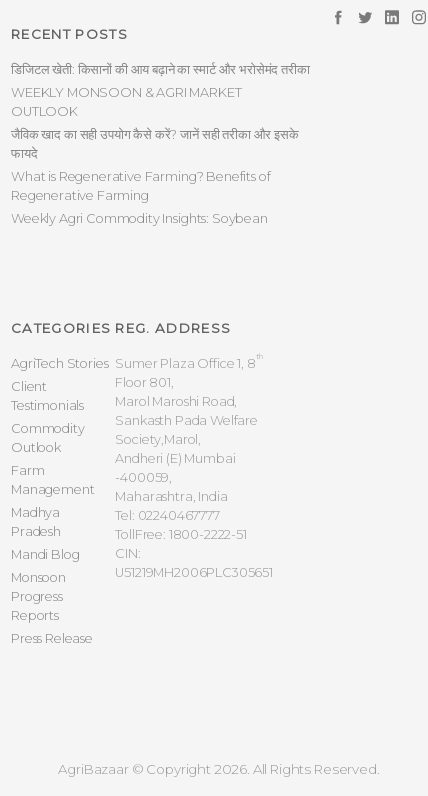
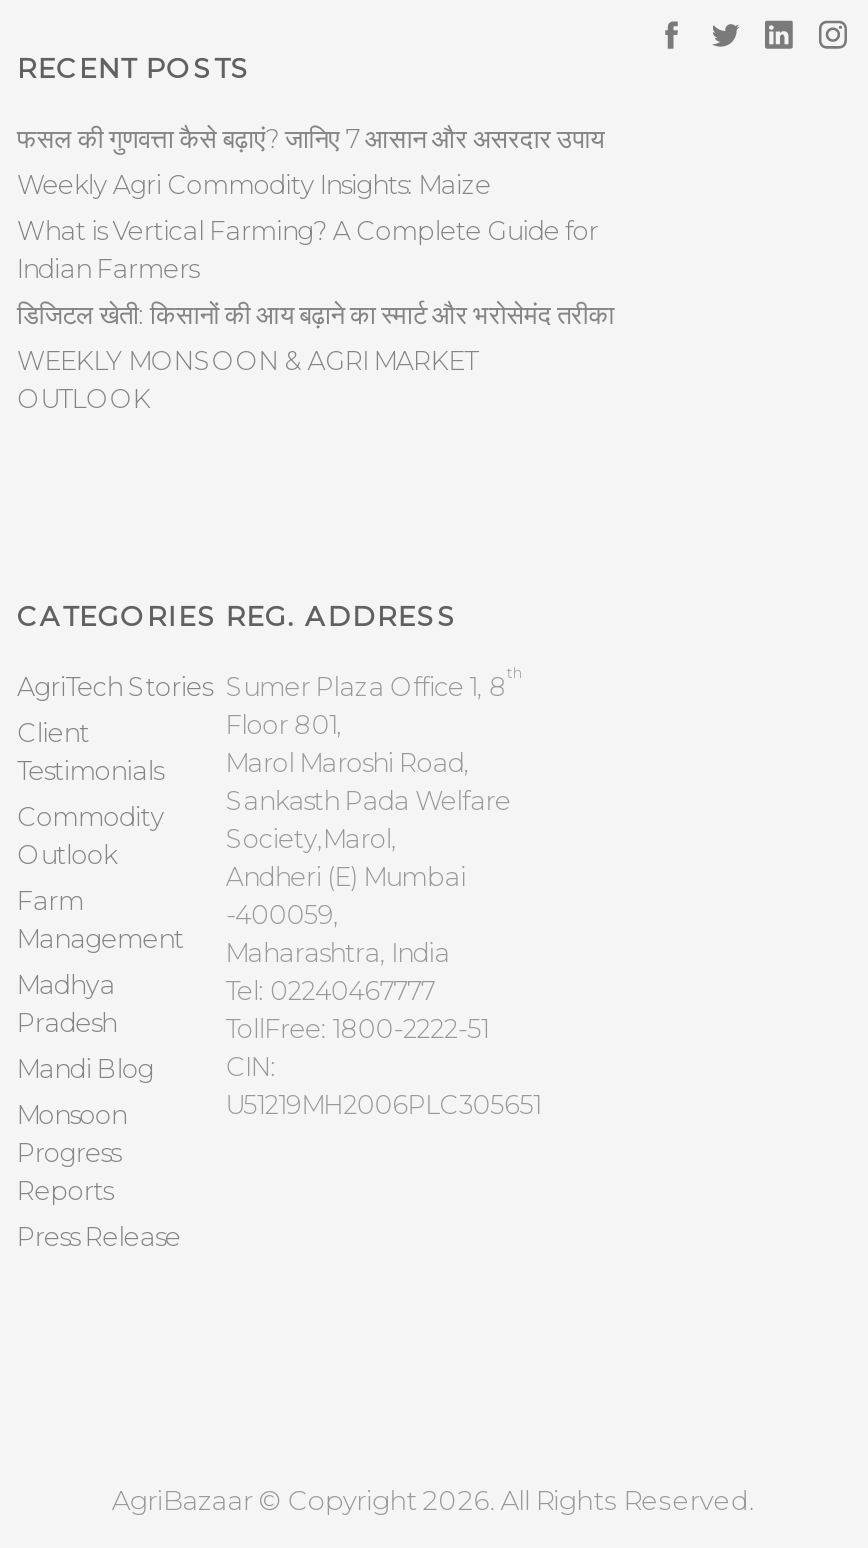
+ फसल की गुणवत्ता कैसे बढ़ाएं? जानिए 7 आसान और असरदार उपाय
+ Weekly Agri Commodity Insights: Maize
+ What is Vertical Farming? A Complete Guide for
+ Indian Farmers

moved down: डिजिटल खेती: किसानों की आय बढ़ाने का स्मार्ट और भरोसेमंद तरीका | WEEKLY MONSOON & AGRI MARKET | OUTLOOK

- जैविक खाद का सही उपयोग कैसे करें? जानें सही तरीका और इसके
- फायदे
- What is Regenerative Farming? Benefits of
- Regenerative Farming
- Weekly Agri Commodity Insights: Soybean
